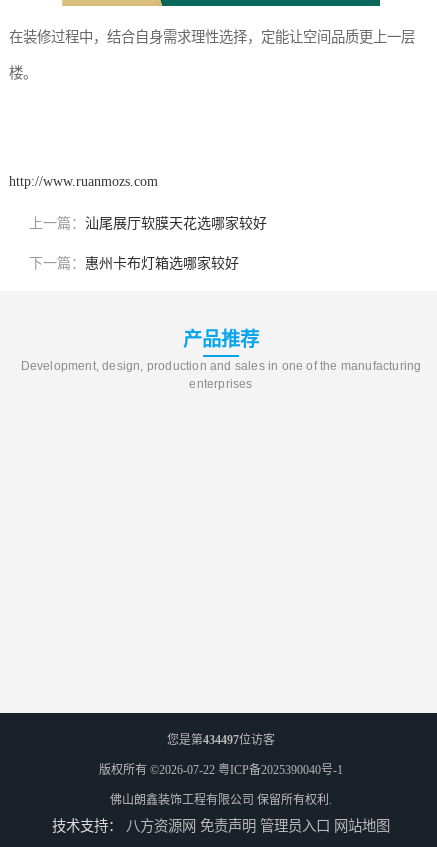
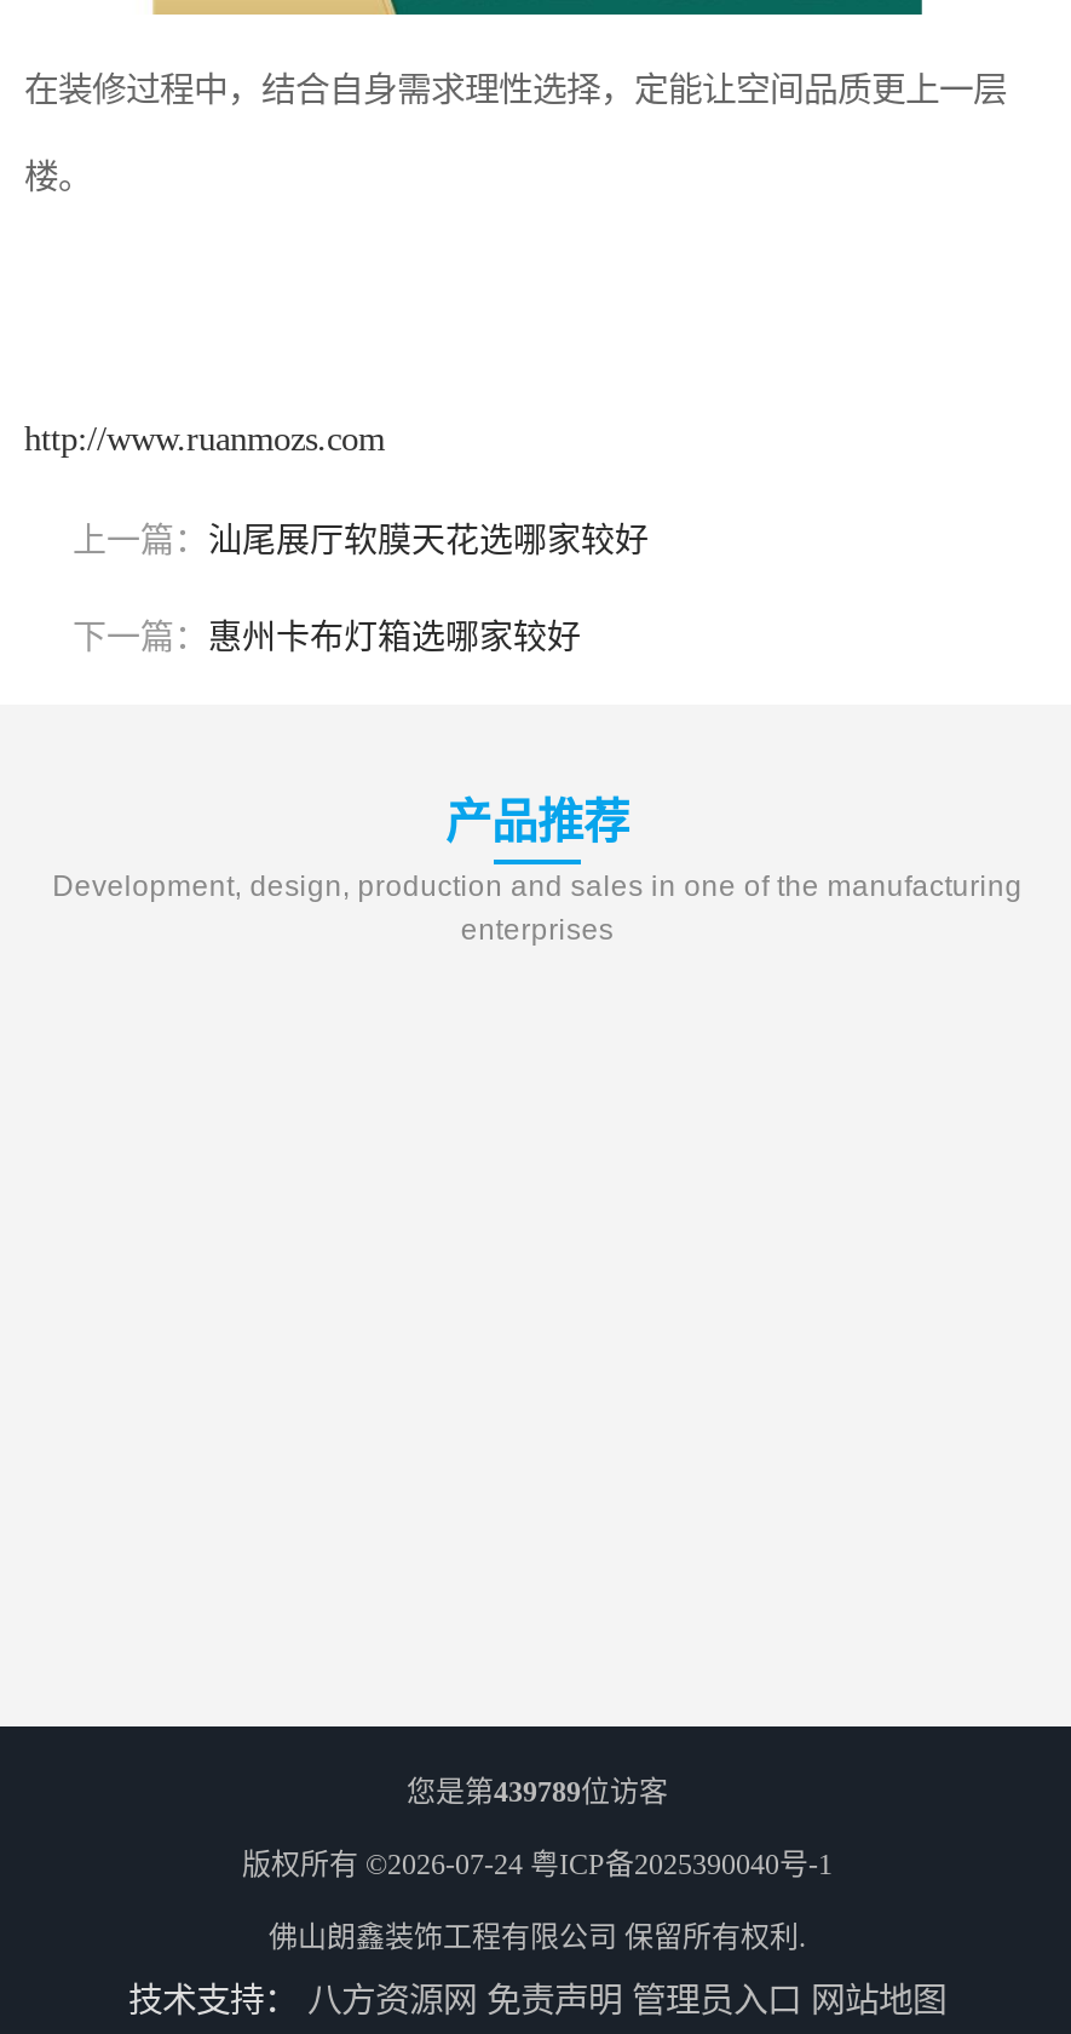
- 您是第434497位访客
+ 您是第439789位访客

- 版权所有 ©2026-07-22粤ICP备2025390040号-1
+ 版权所有 ©2026-07-24粤ICP备2025390040号-1
